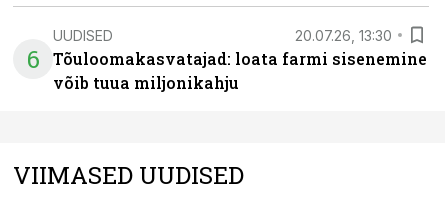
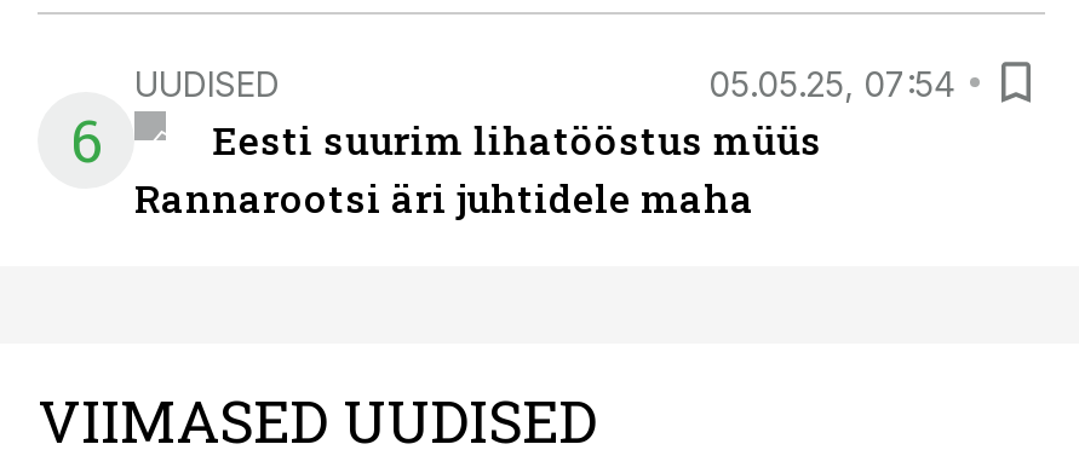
- 20.07.26, 13:30
- Tõuloomakasvatajad: loata farmi sisenemine
- võib tuua miljonikahju
+ 05.05.25, 07:54
+ Eesti suurim lihatööstus müüs
+ Rannarootsi äri juhtidele maha
